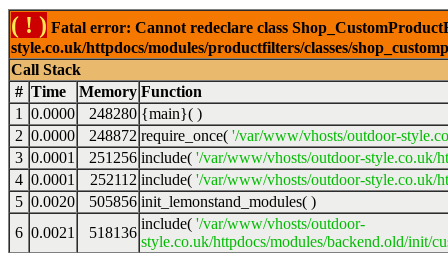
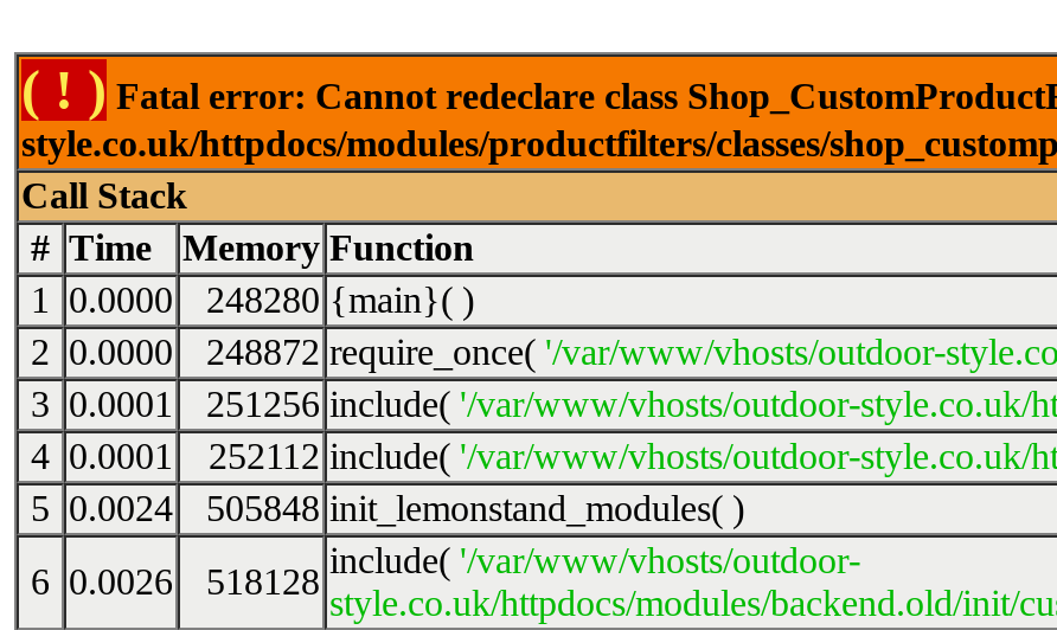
- 5 0.0020
+ 5 0.0024

- 505856 init_lemonstand_modules( )
+ 505848 init_lemonstand_modules( )

- 6 0.0021
+ 6 0.0026

- 518136
+ 518128
